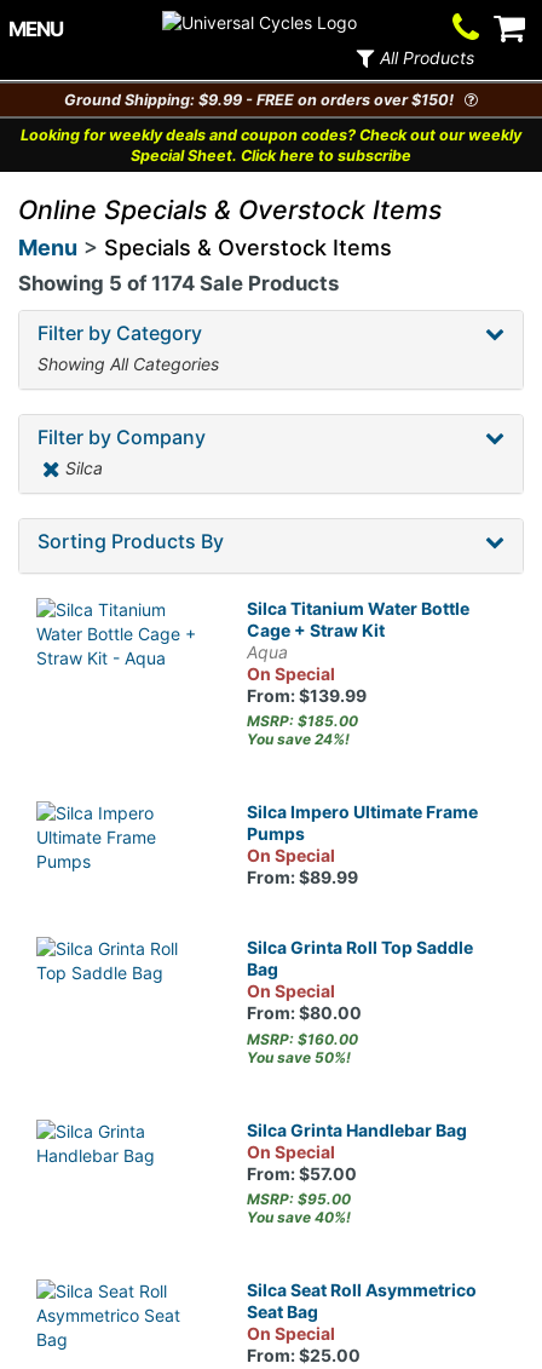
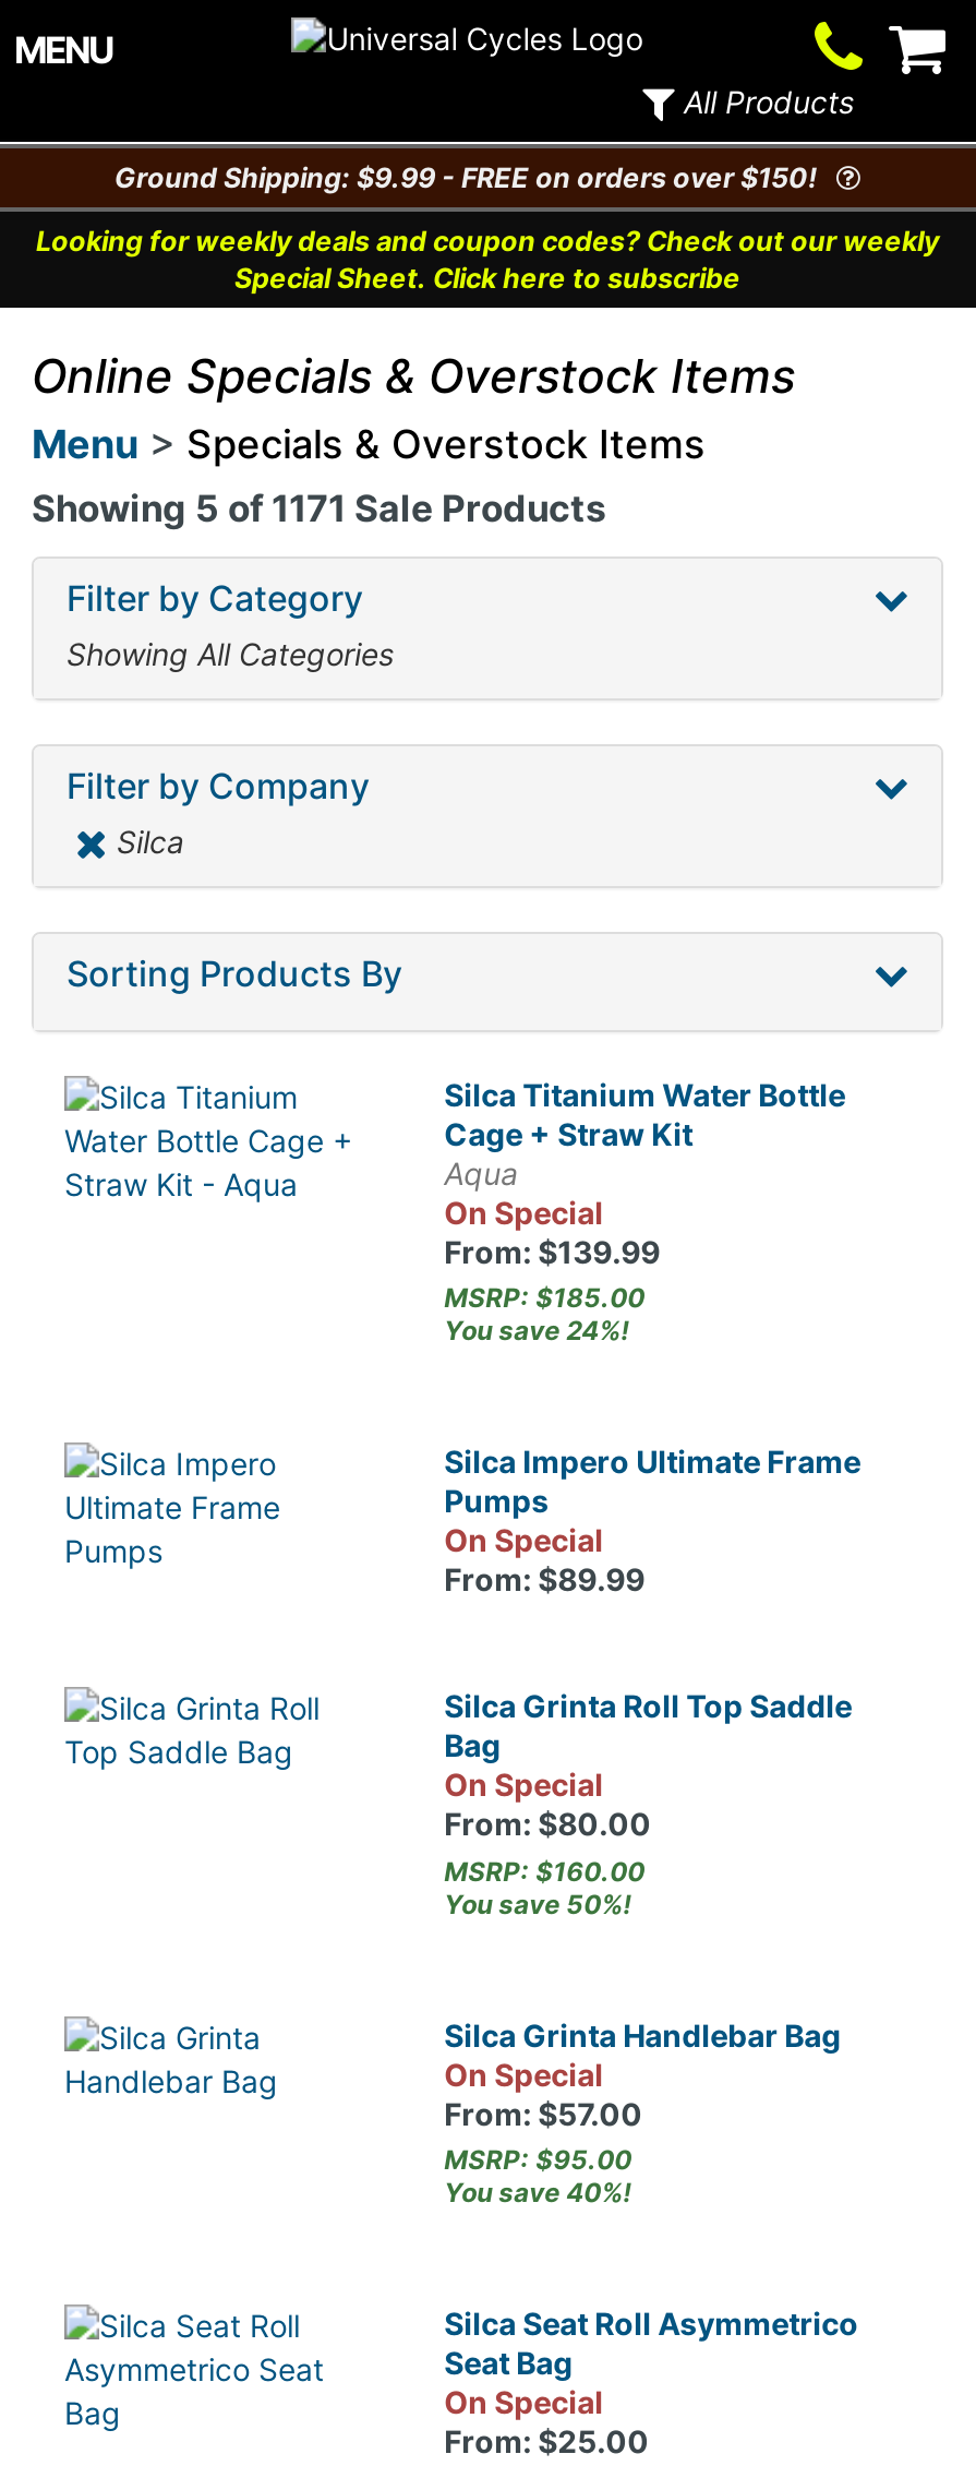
- Showing 5 of 1174 Sale Products
+ Showing 5 of 1171 Sale Products
